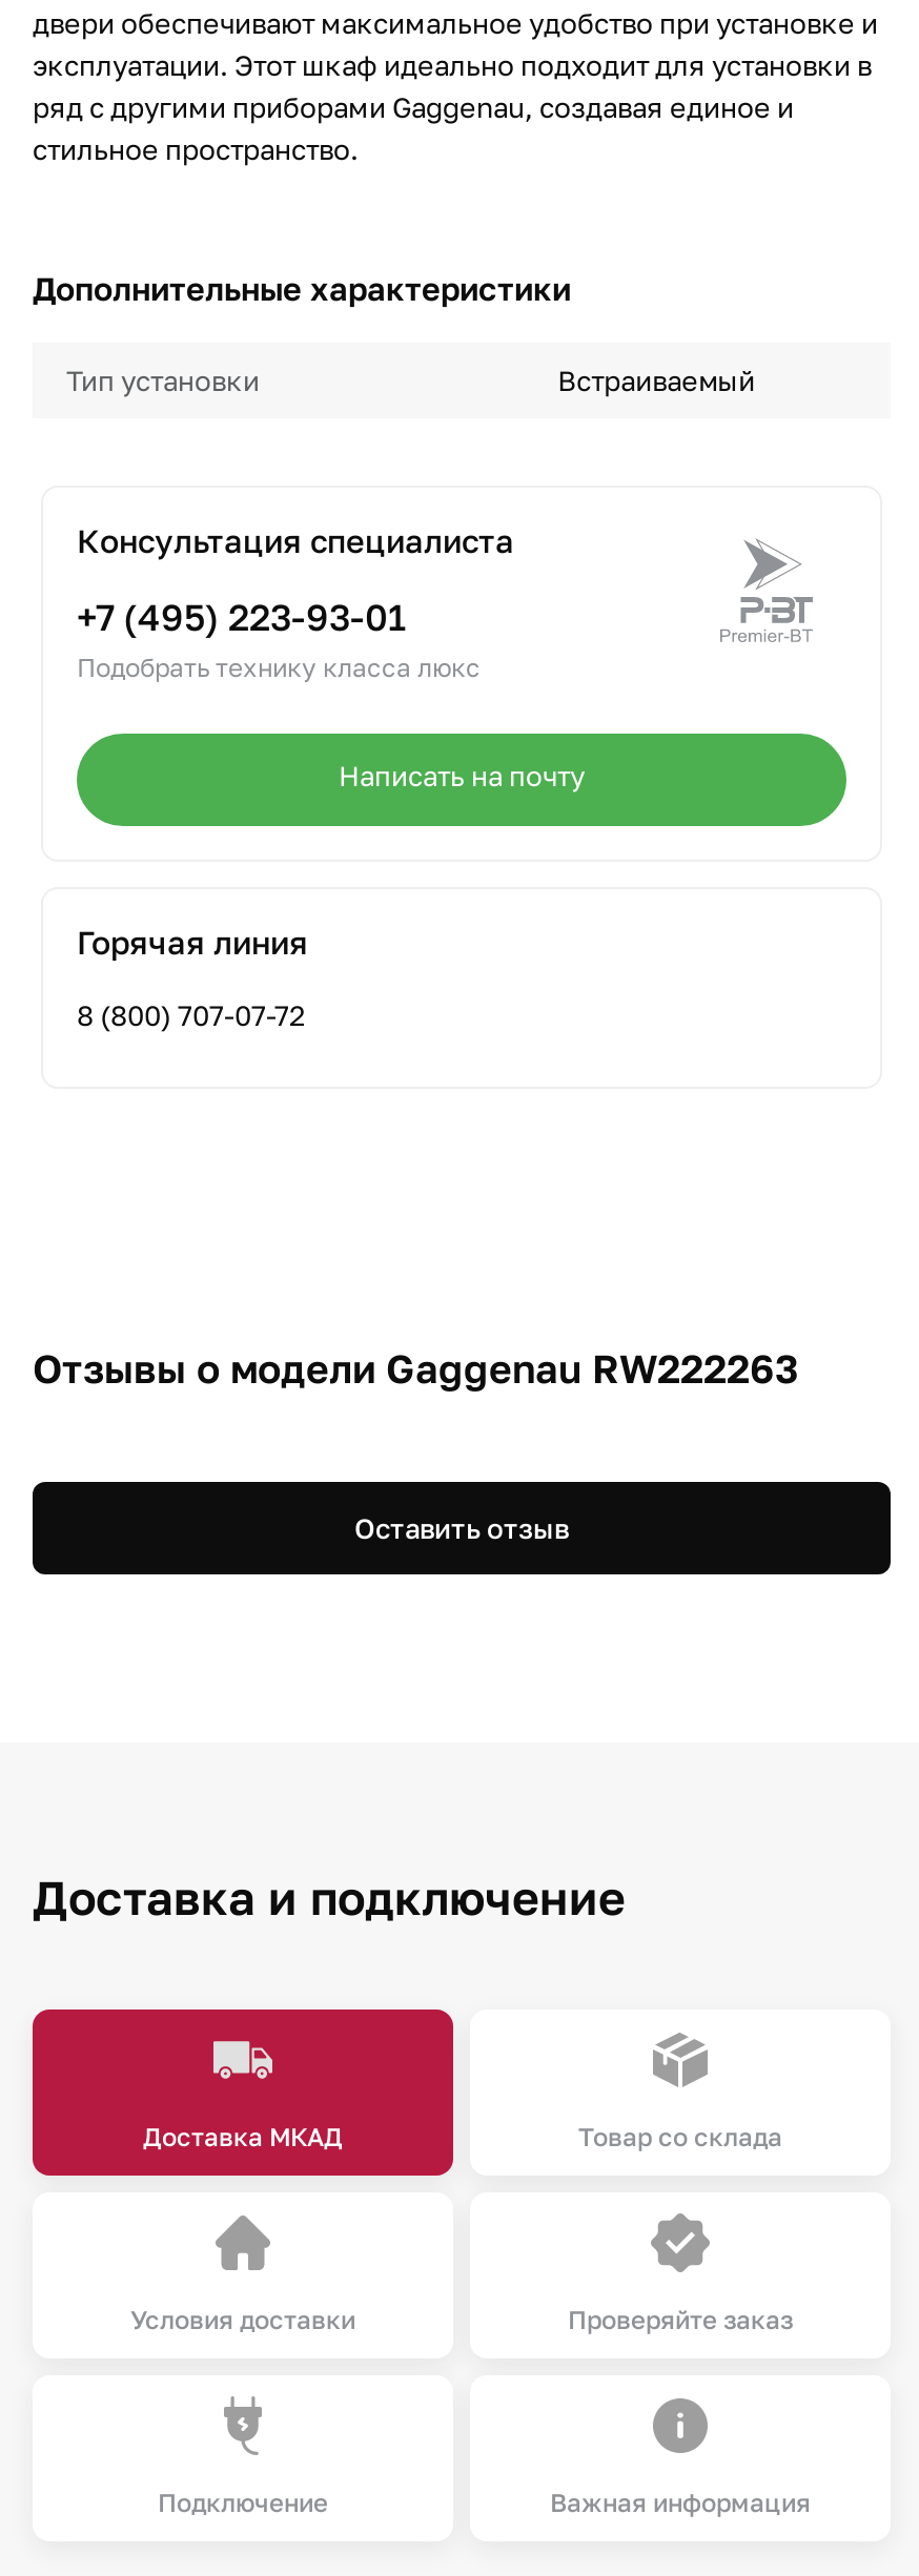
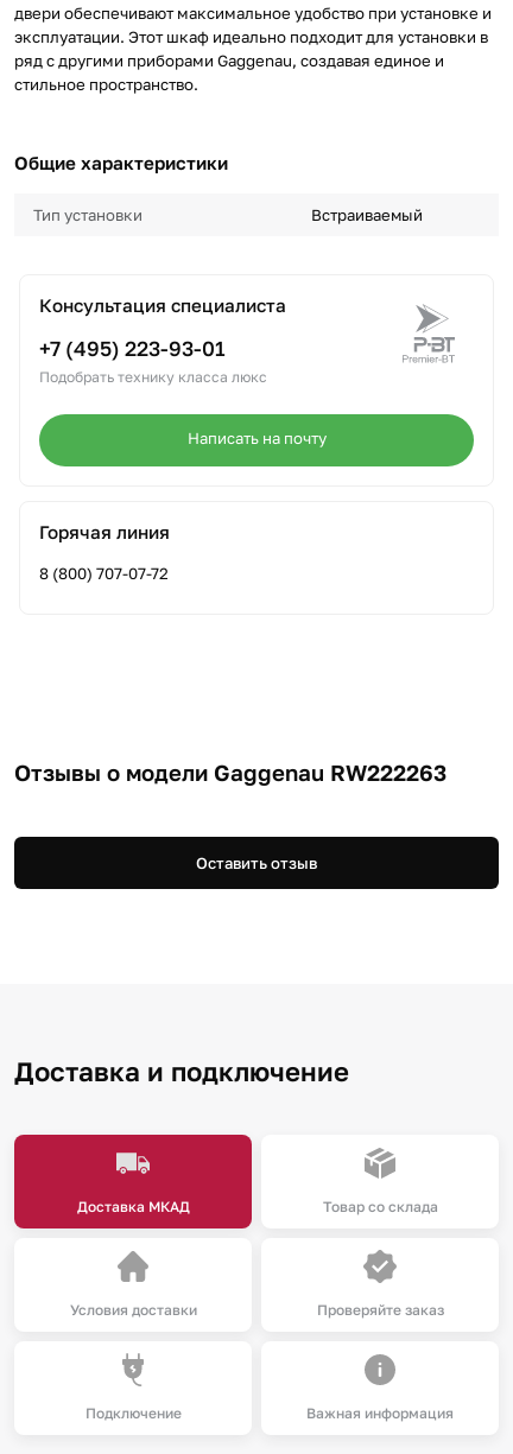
- Дополнительные характеристики
+ Общие характеристики
